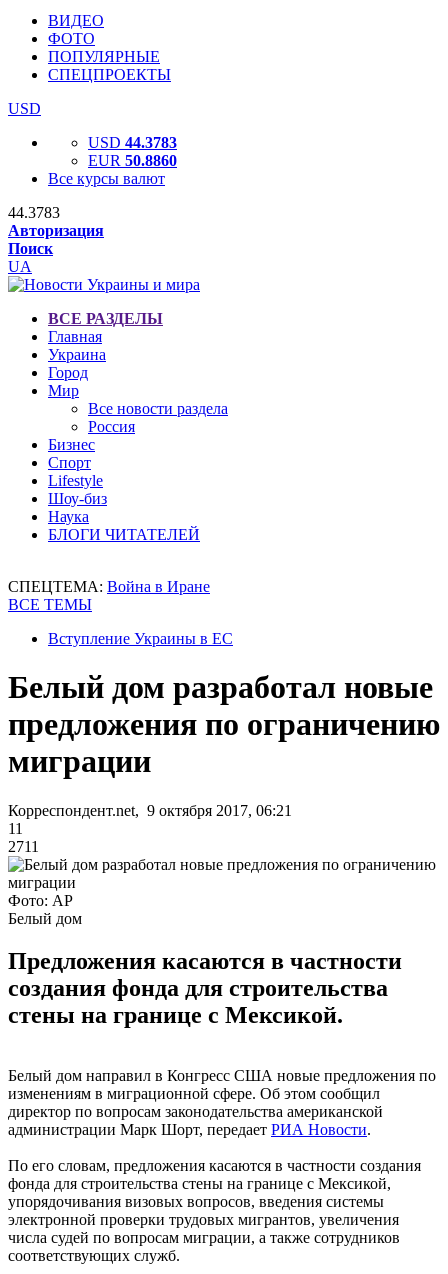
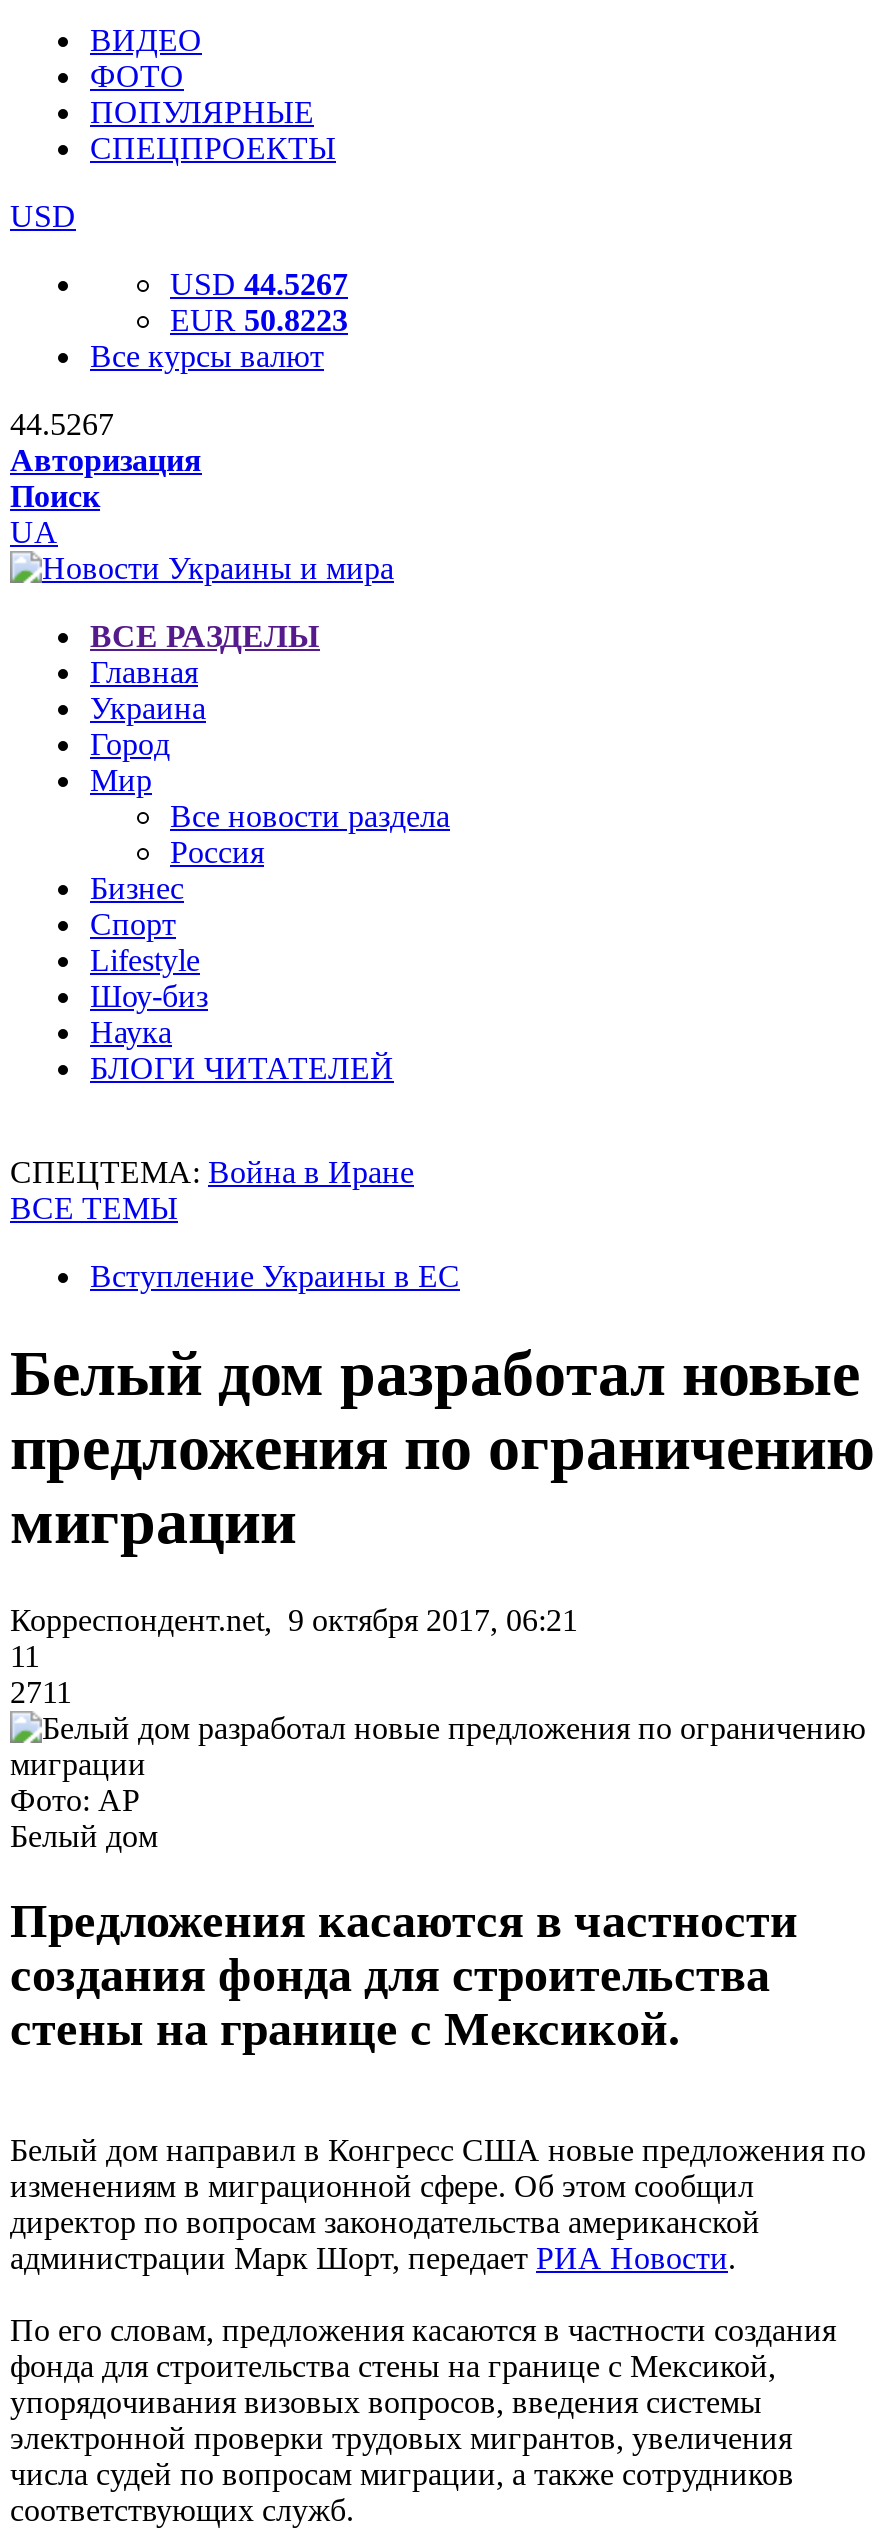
- USD 44.3783
+ USD 44.5267

- EUR 50.8860
+ EUR 50.8223

- 44.3783
+ 44.5267
